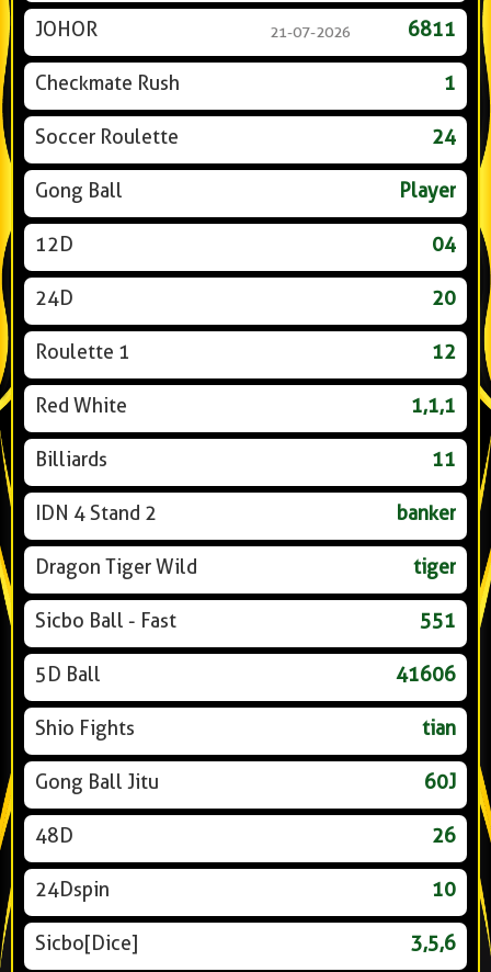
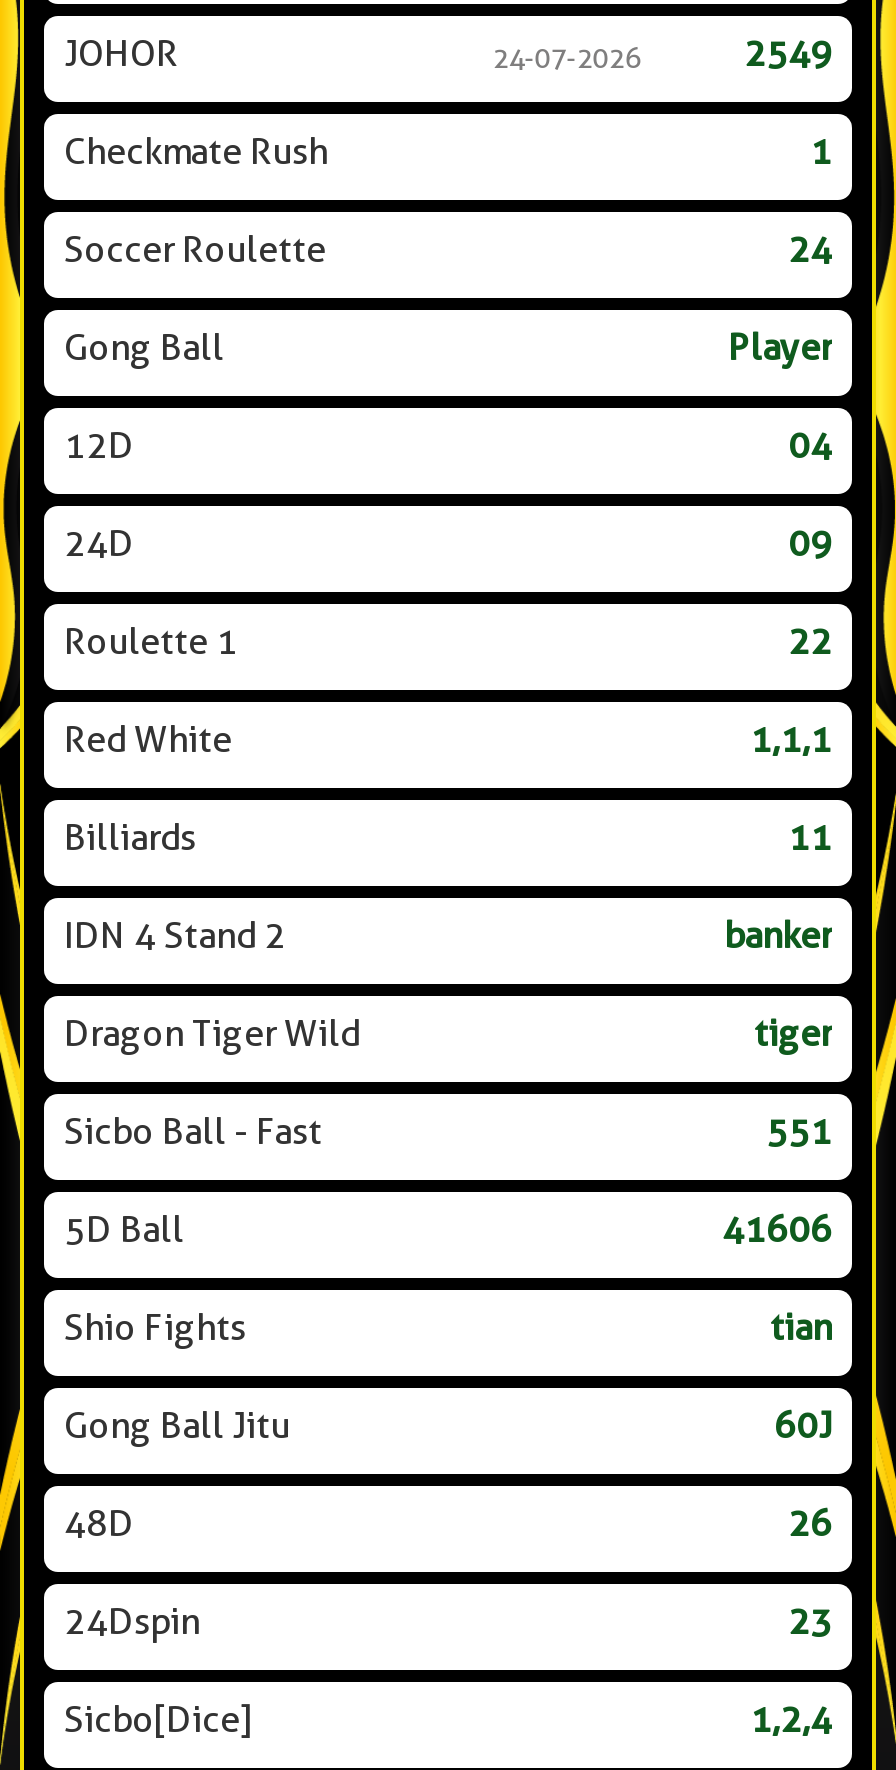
- 21-07-2026
+ 24-07-2026

- 6811
+ 2549

- 20
+ 09

- 12
+ 22

- 10
+ 23

- 3,5,6
+ 1,2,4
